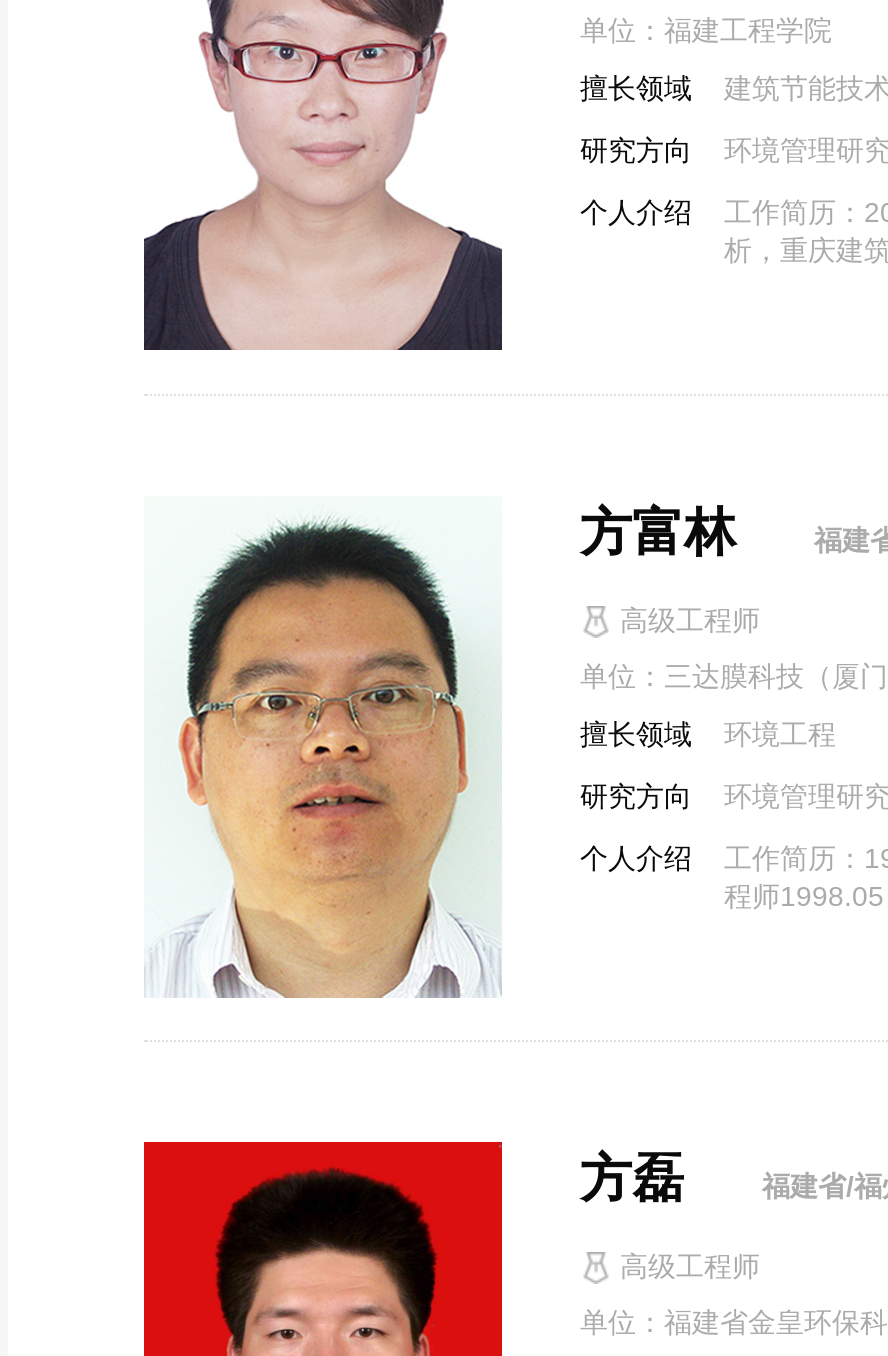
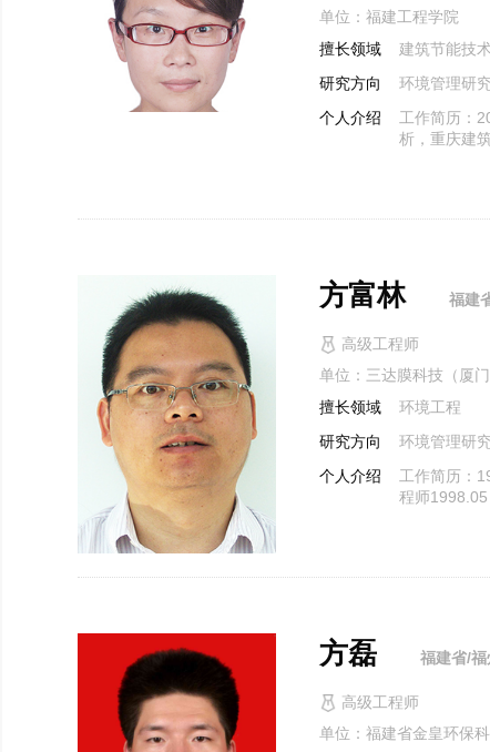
- [image]
